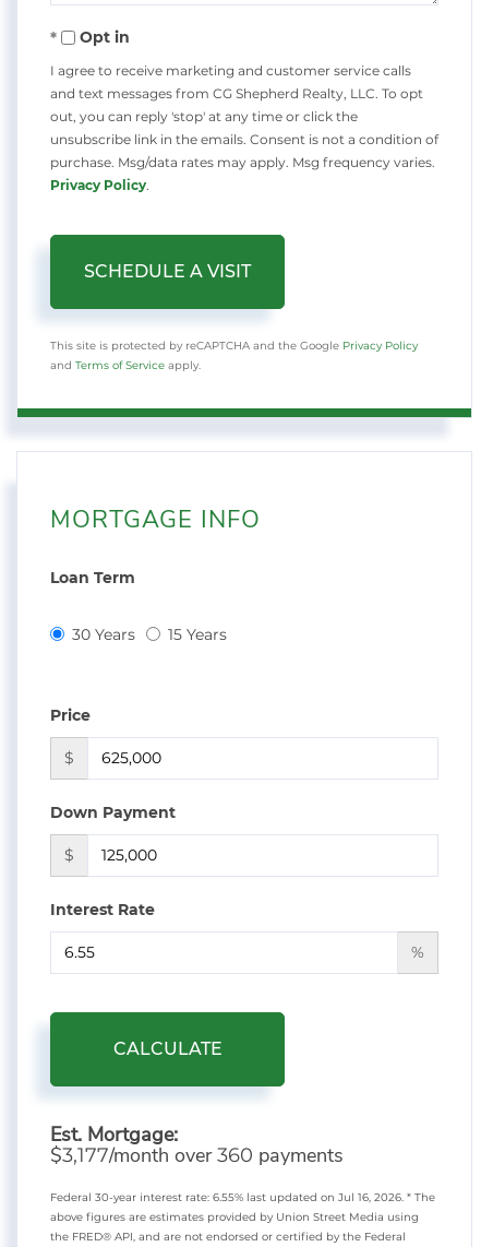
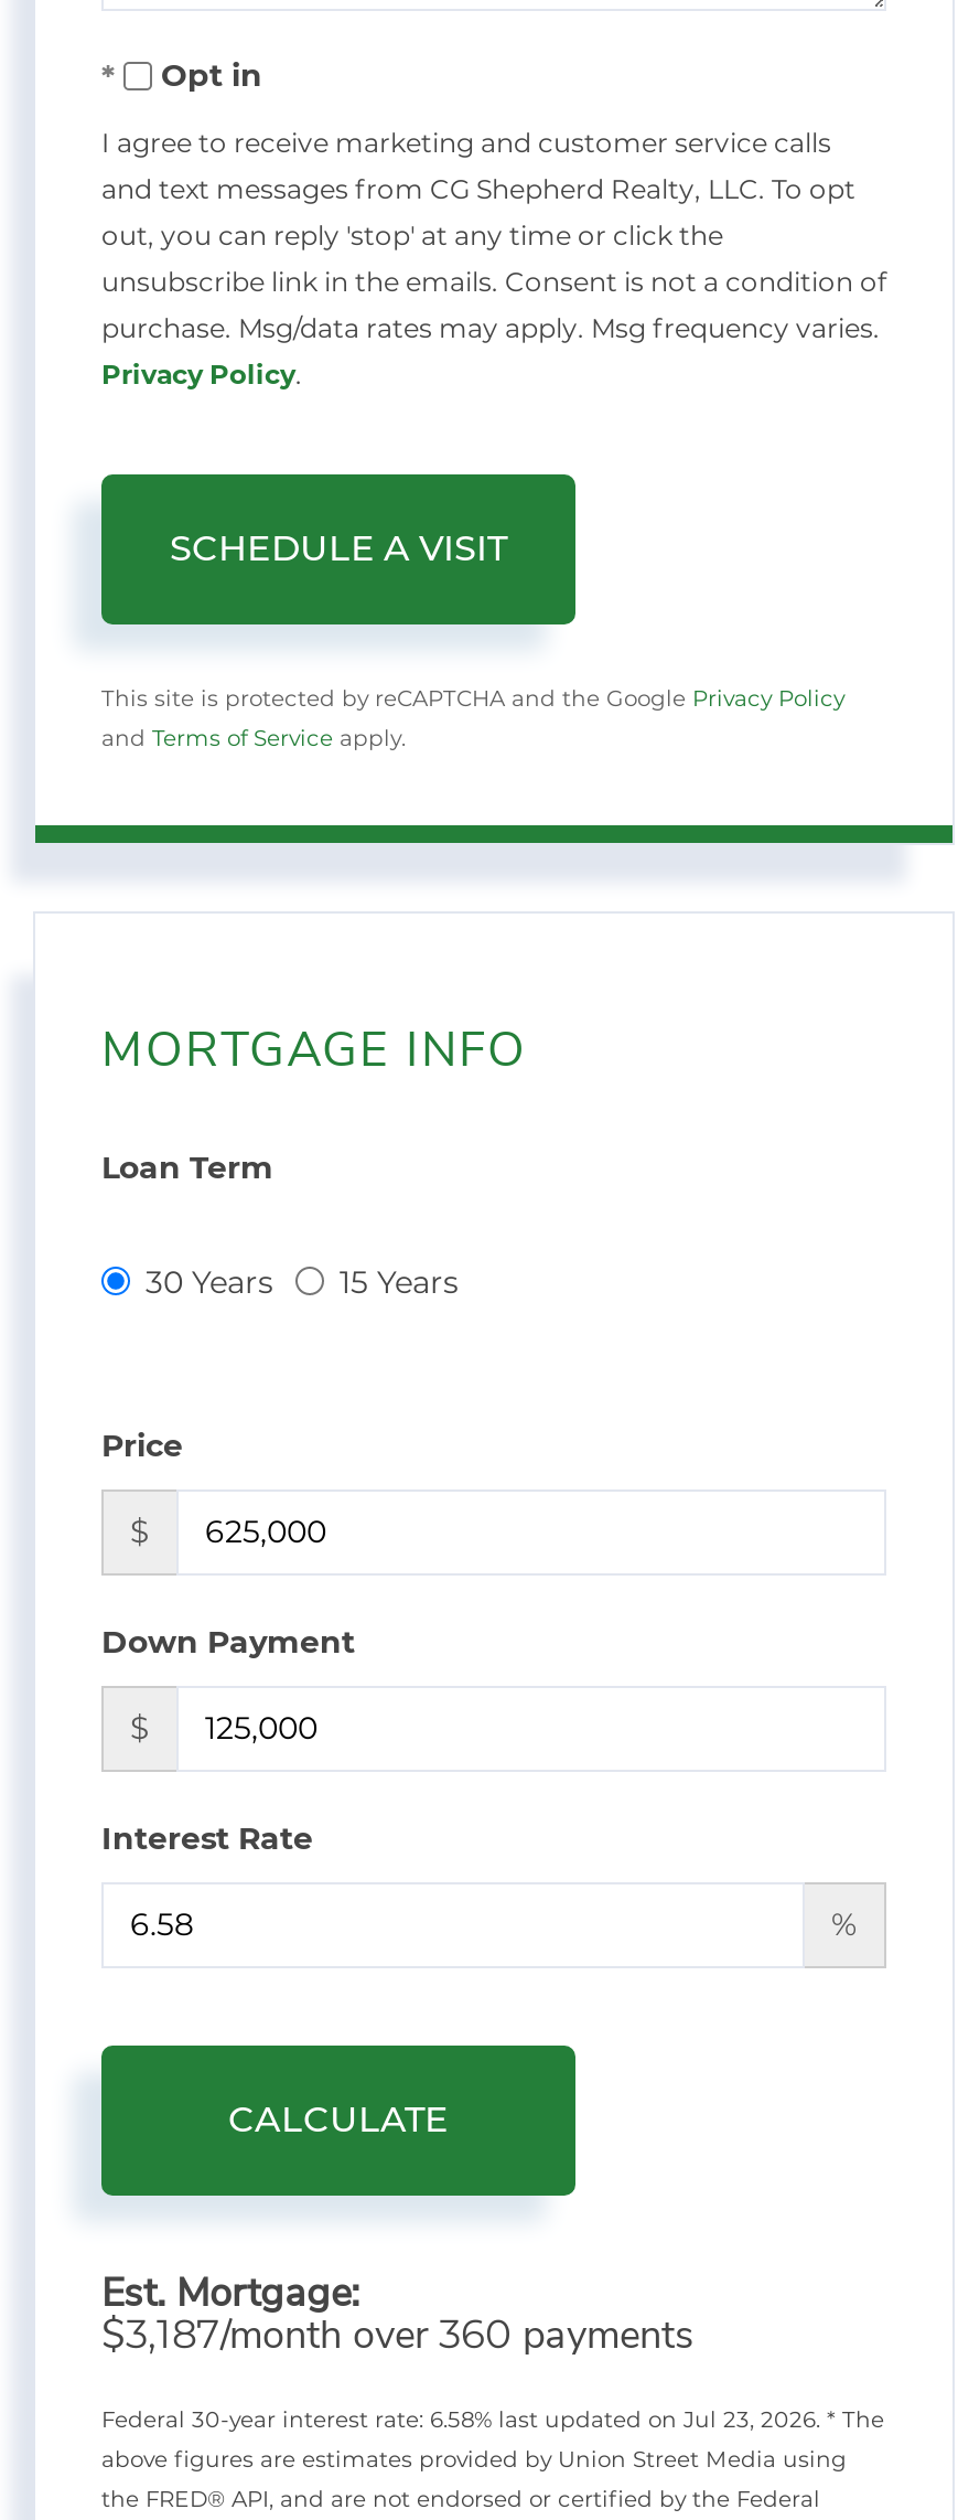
- $3,177/month over 360 payments
+ $3,187/month over 360 payments

- Federal 30-year interest rate: 6.55% last updated on Jul 16, 2026. * The
+ Federal 30-year interest rate: 6.58% last updated on Jul 23, 2026. * The
